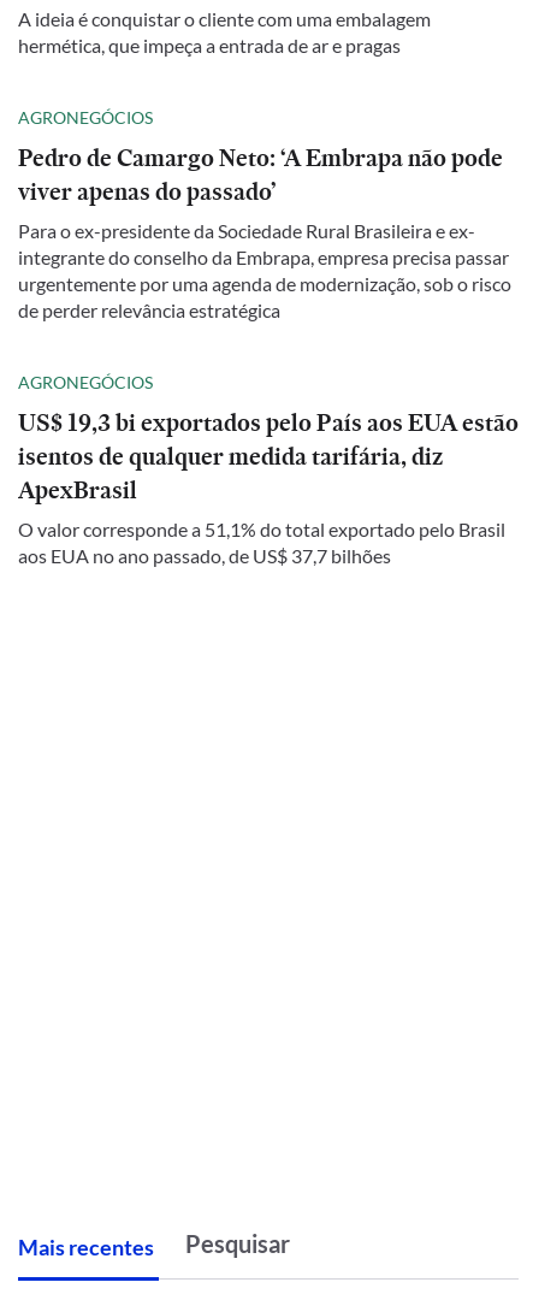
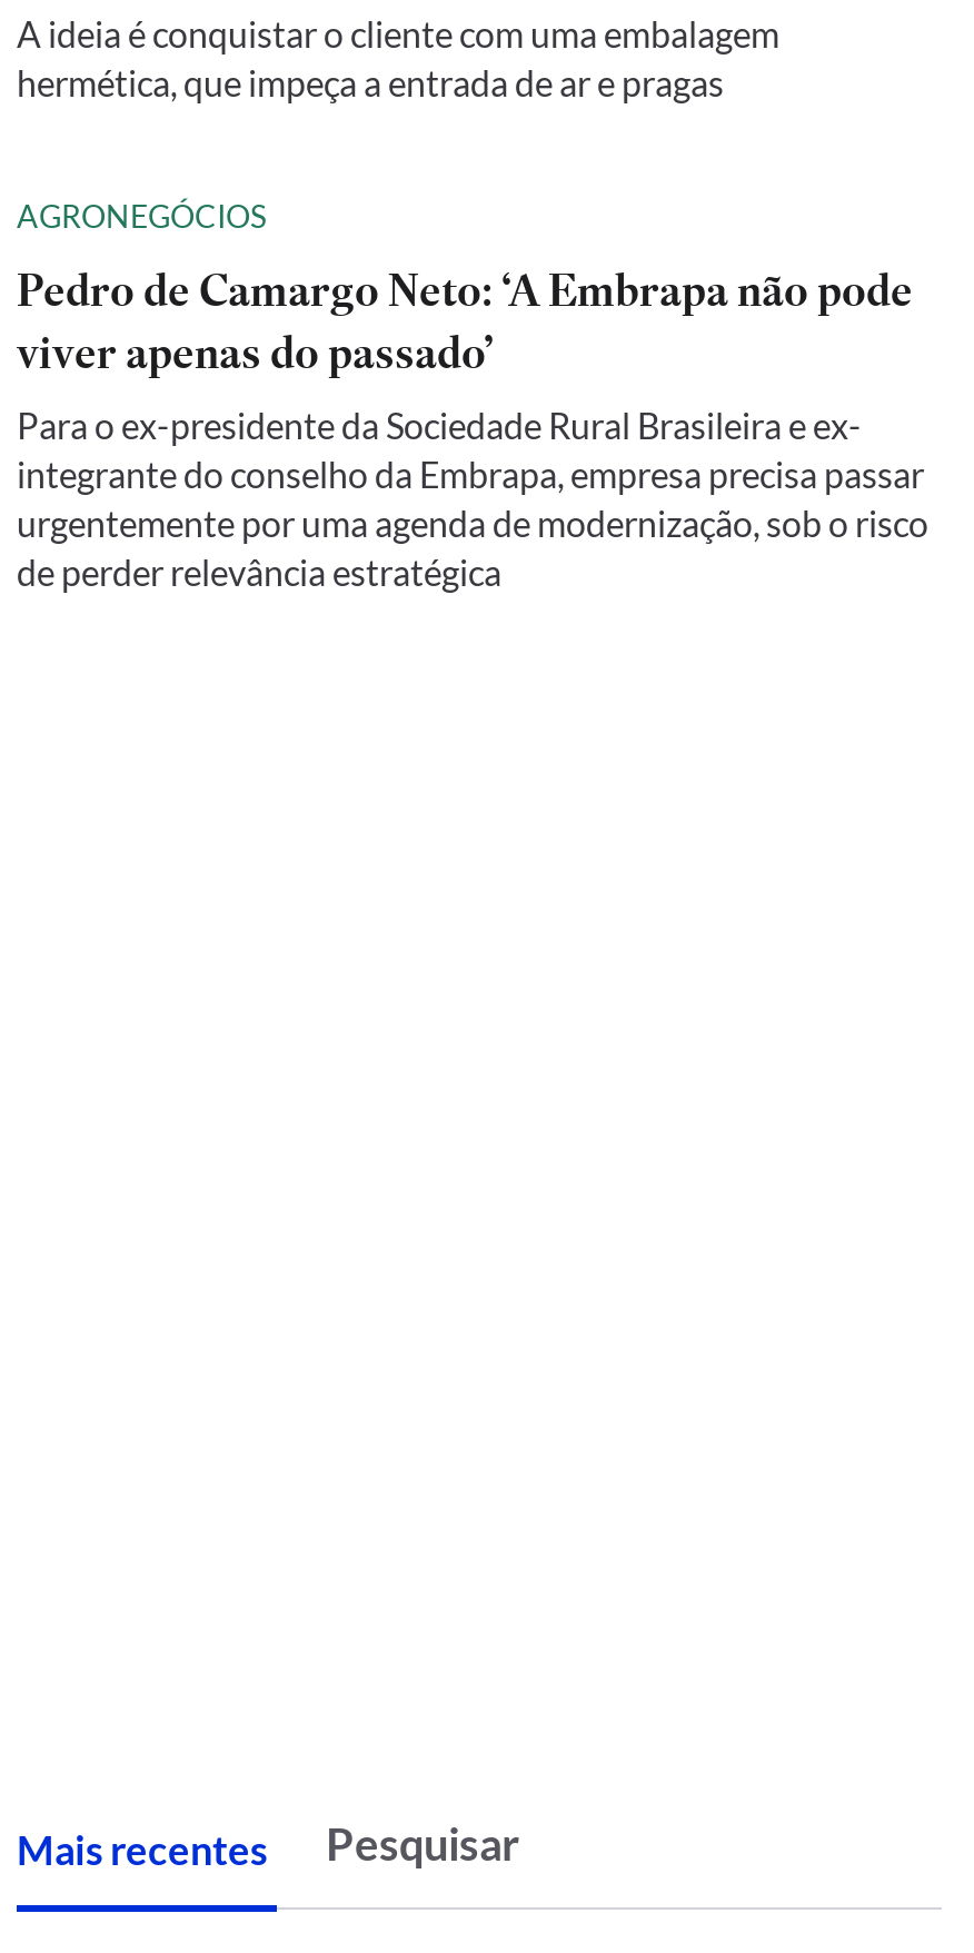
- AGRONEGÓCIOS
- US$ 19,3 bi exportados pelo País aos EUA estão
- isentos de qualquer medida tarifária, diz
- ApexBrasil
- O valor corresponde a 51,1% do total exportado pelo Brasil
- aos EUA no ano passado, de US$ 37,7 bilhões
